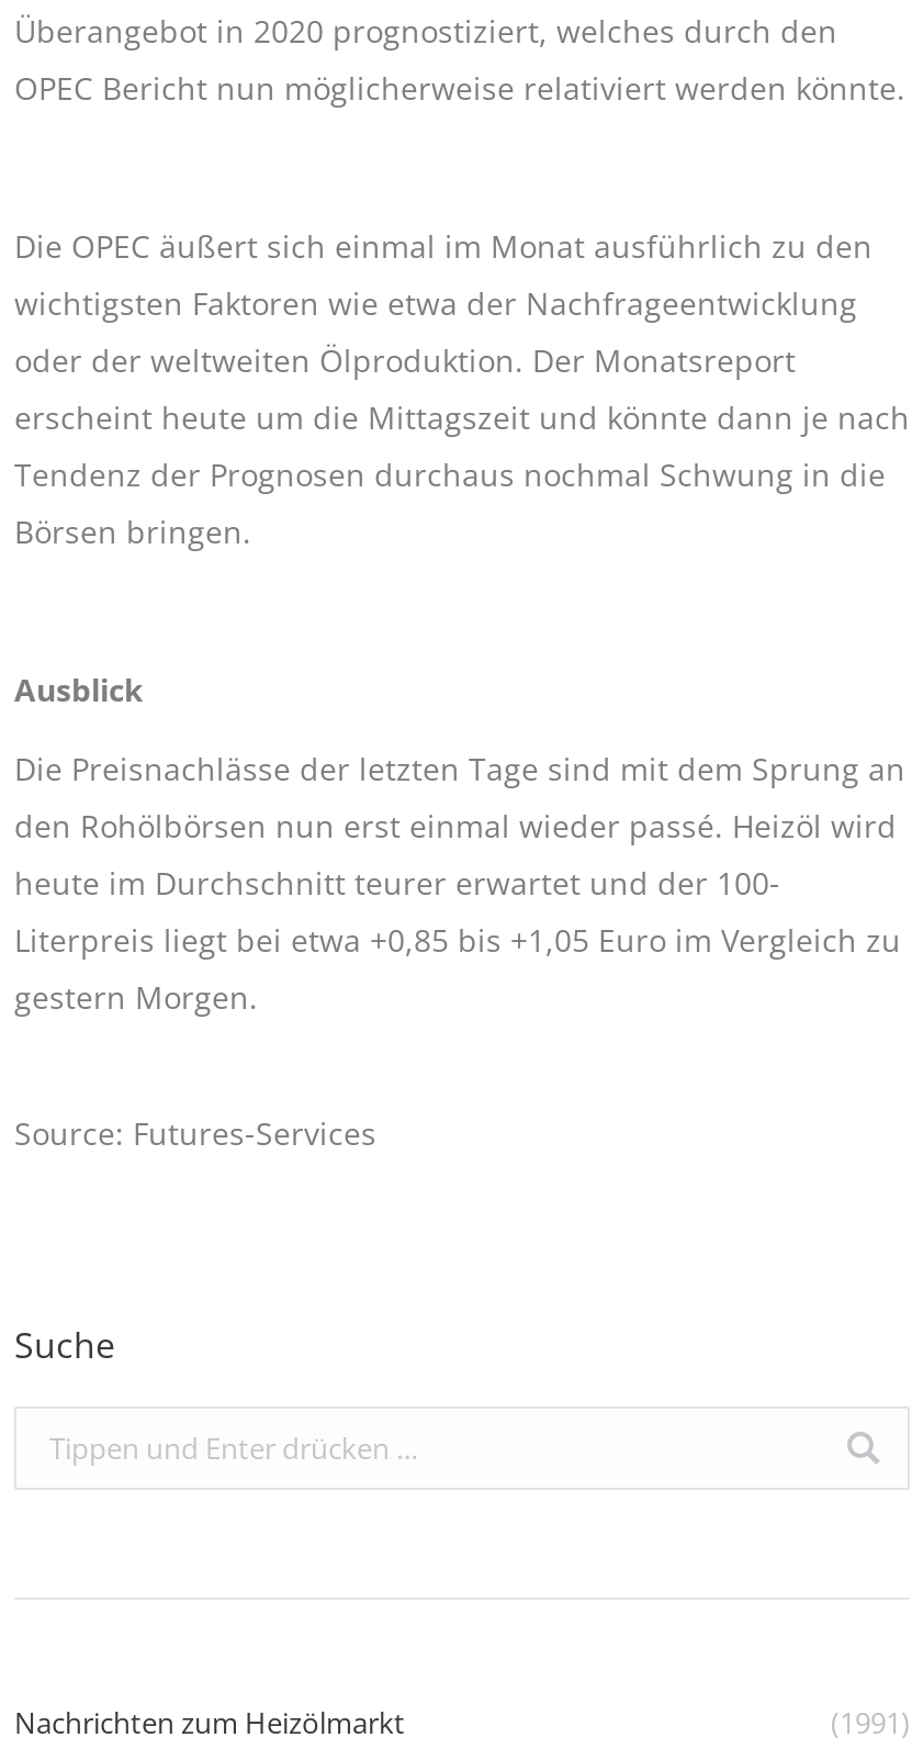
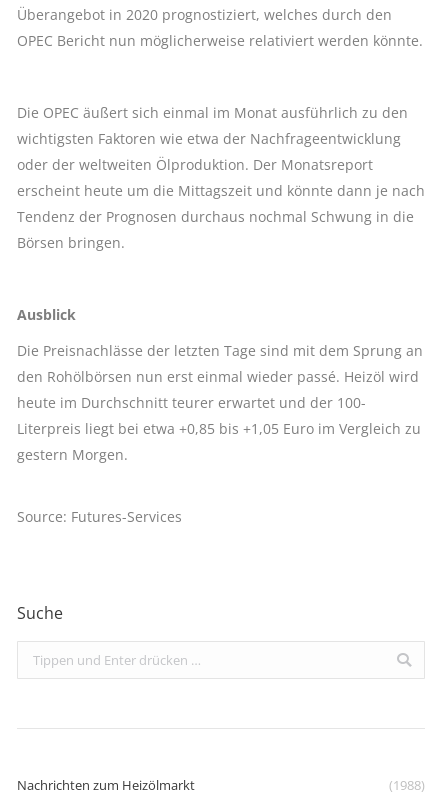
- (1991)
+ (1988)
